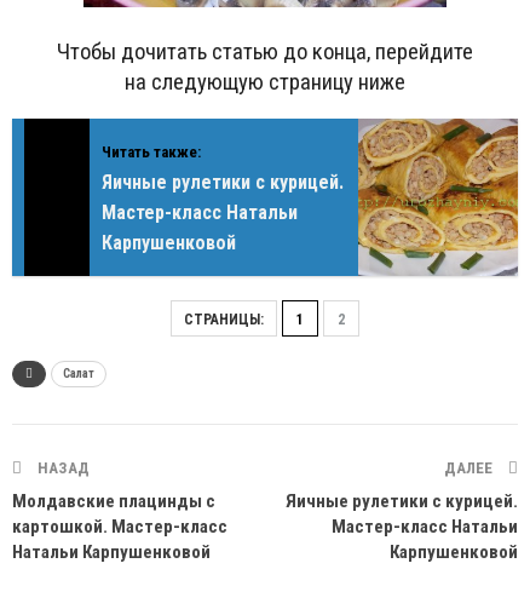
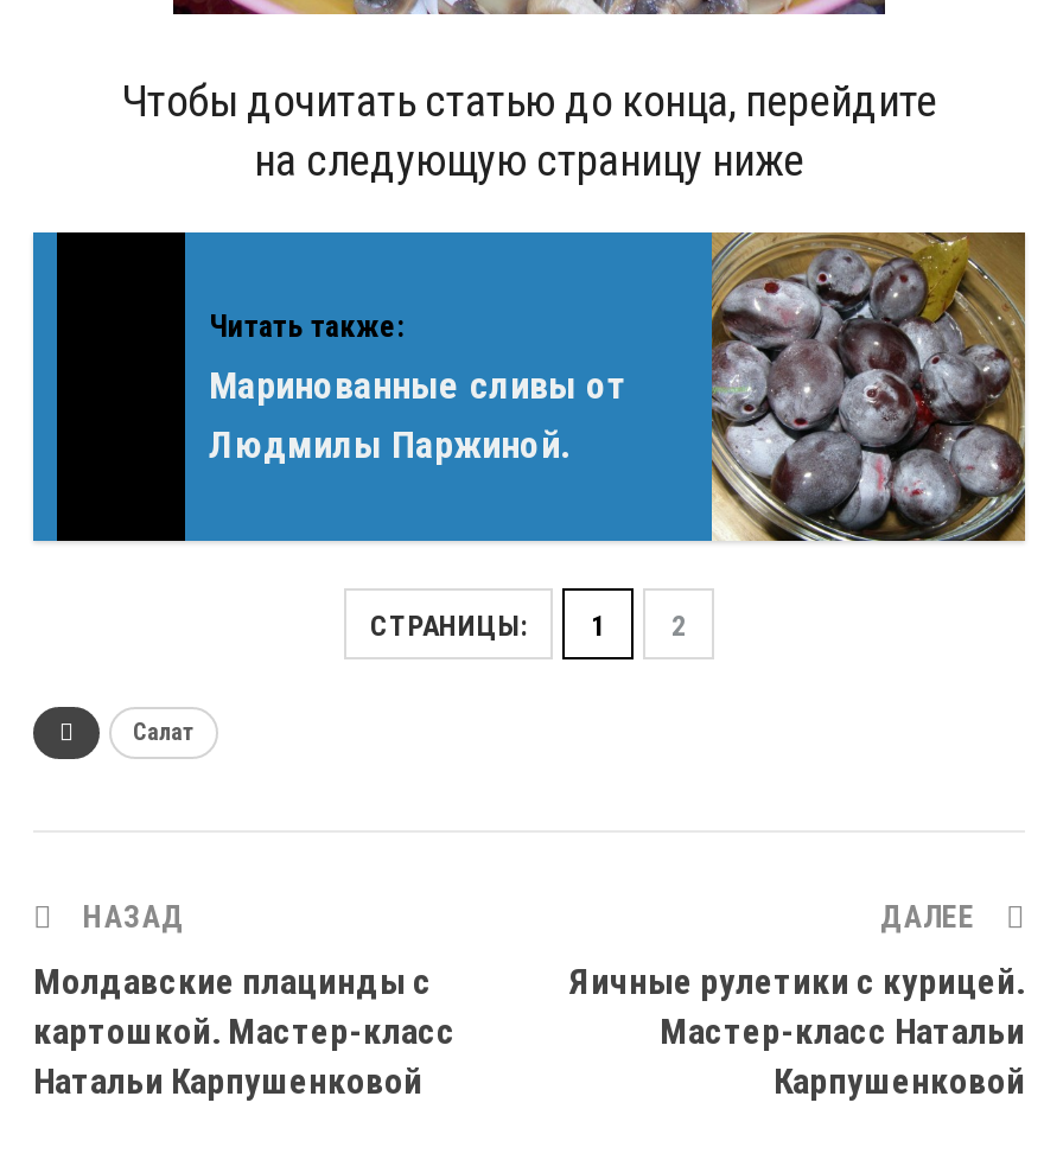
- [image]
- Яичные рулетики с курицей.
- Мастер-класс Натальи
- Карпушенковой
+ [image]
+ Маринованные сливы от
+ Людмилы Паржиной.
